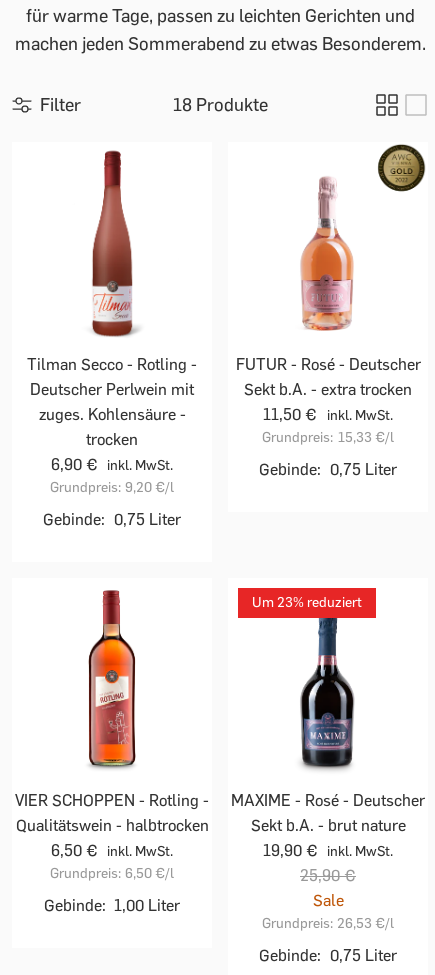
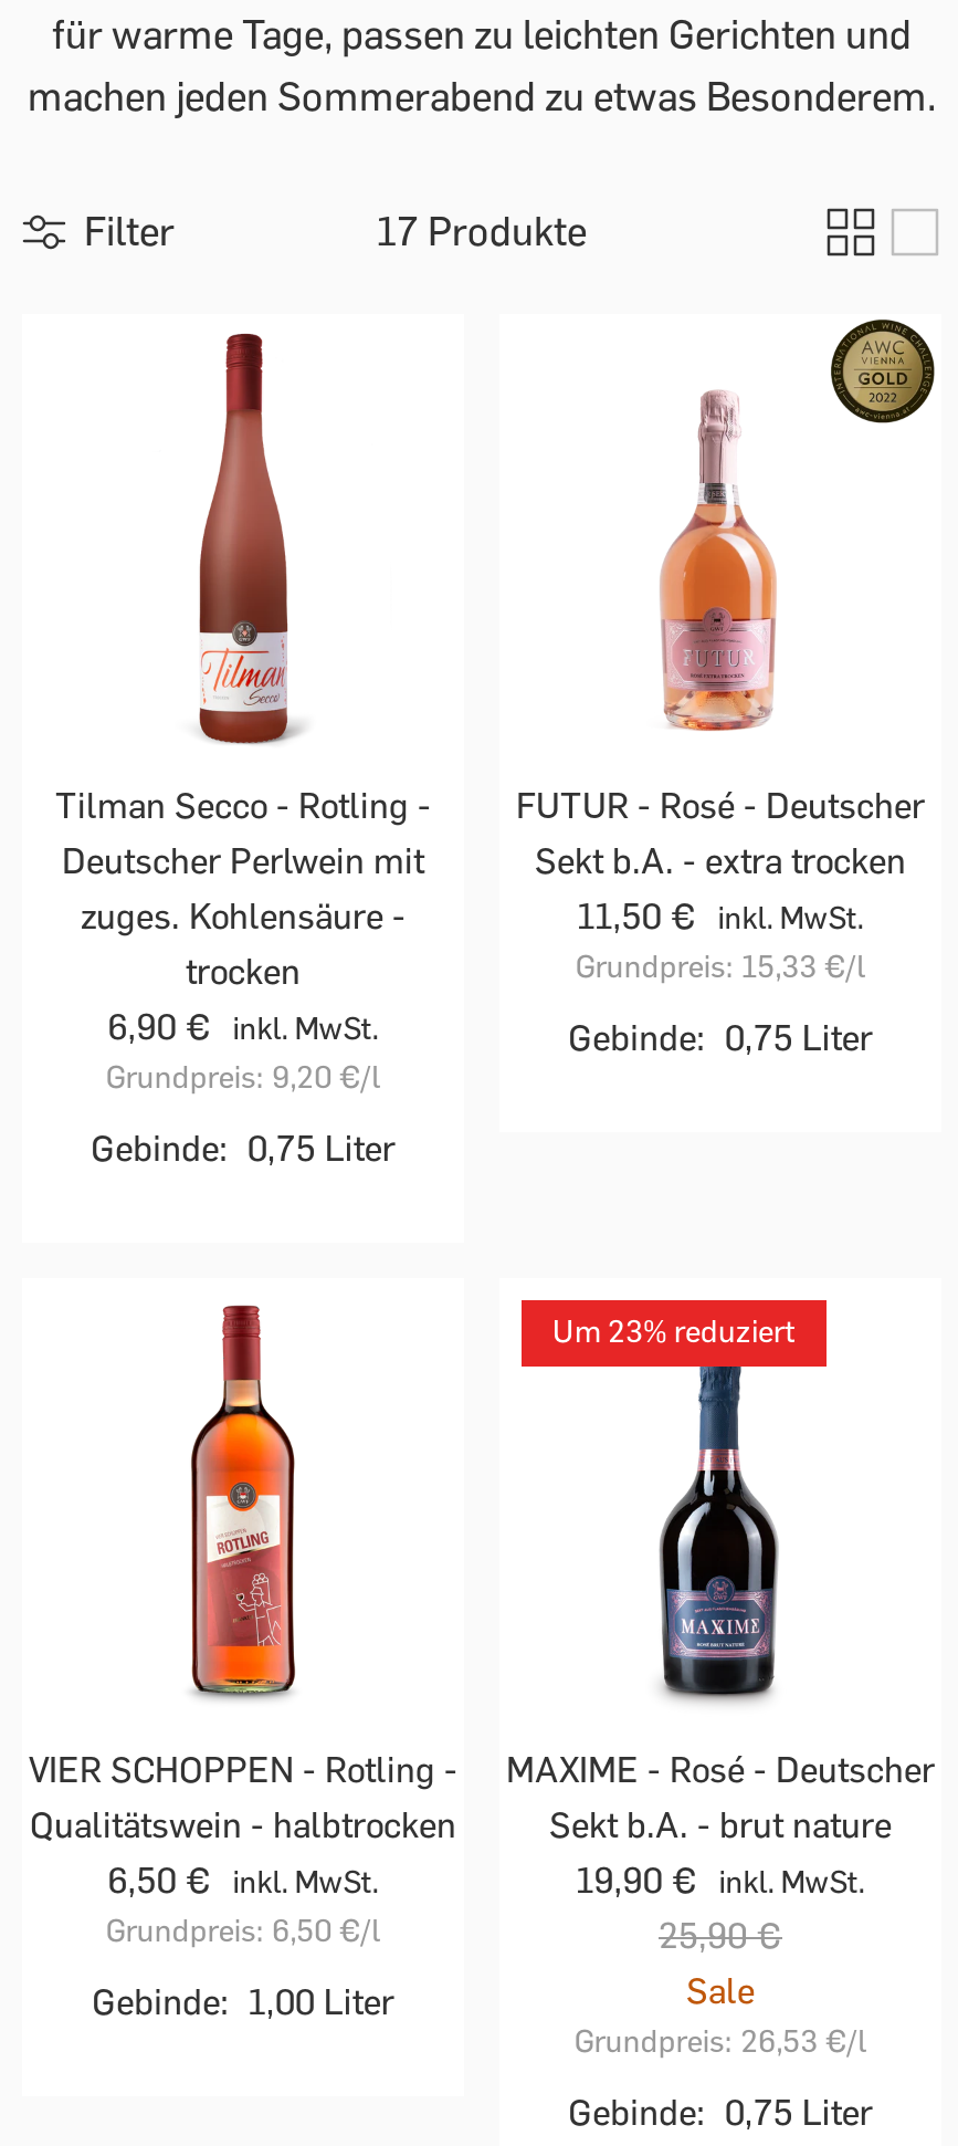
- 18 Produkte
+ 17 Produkte
